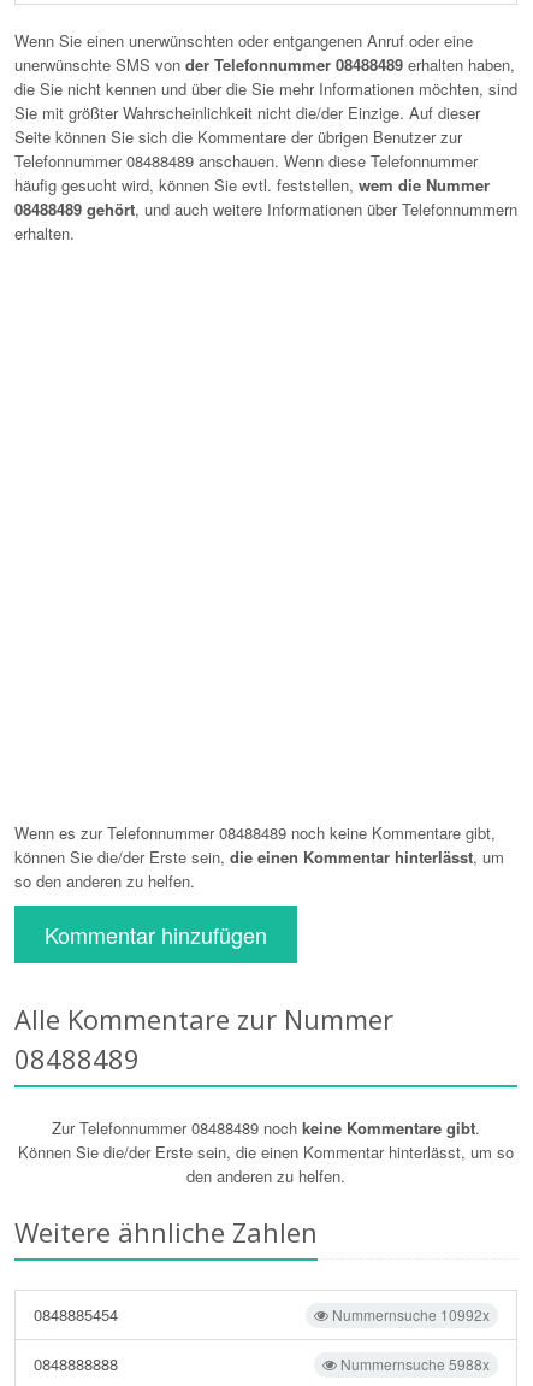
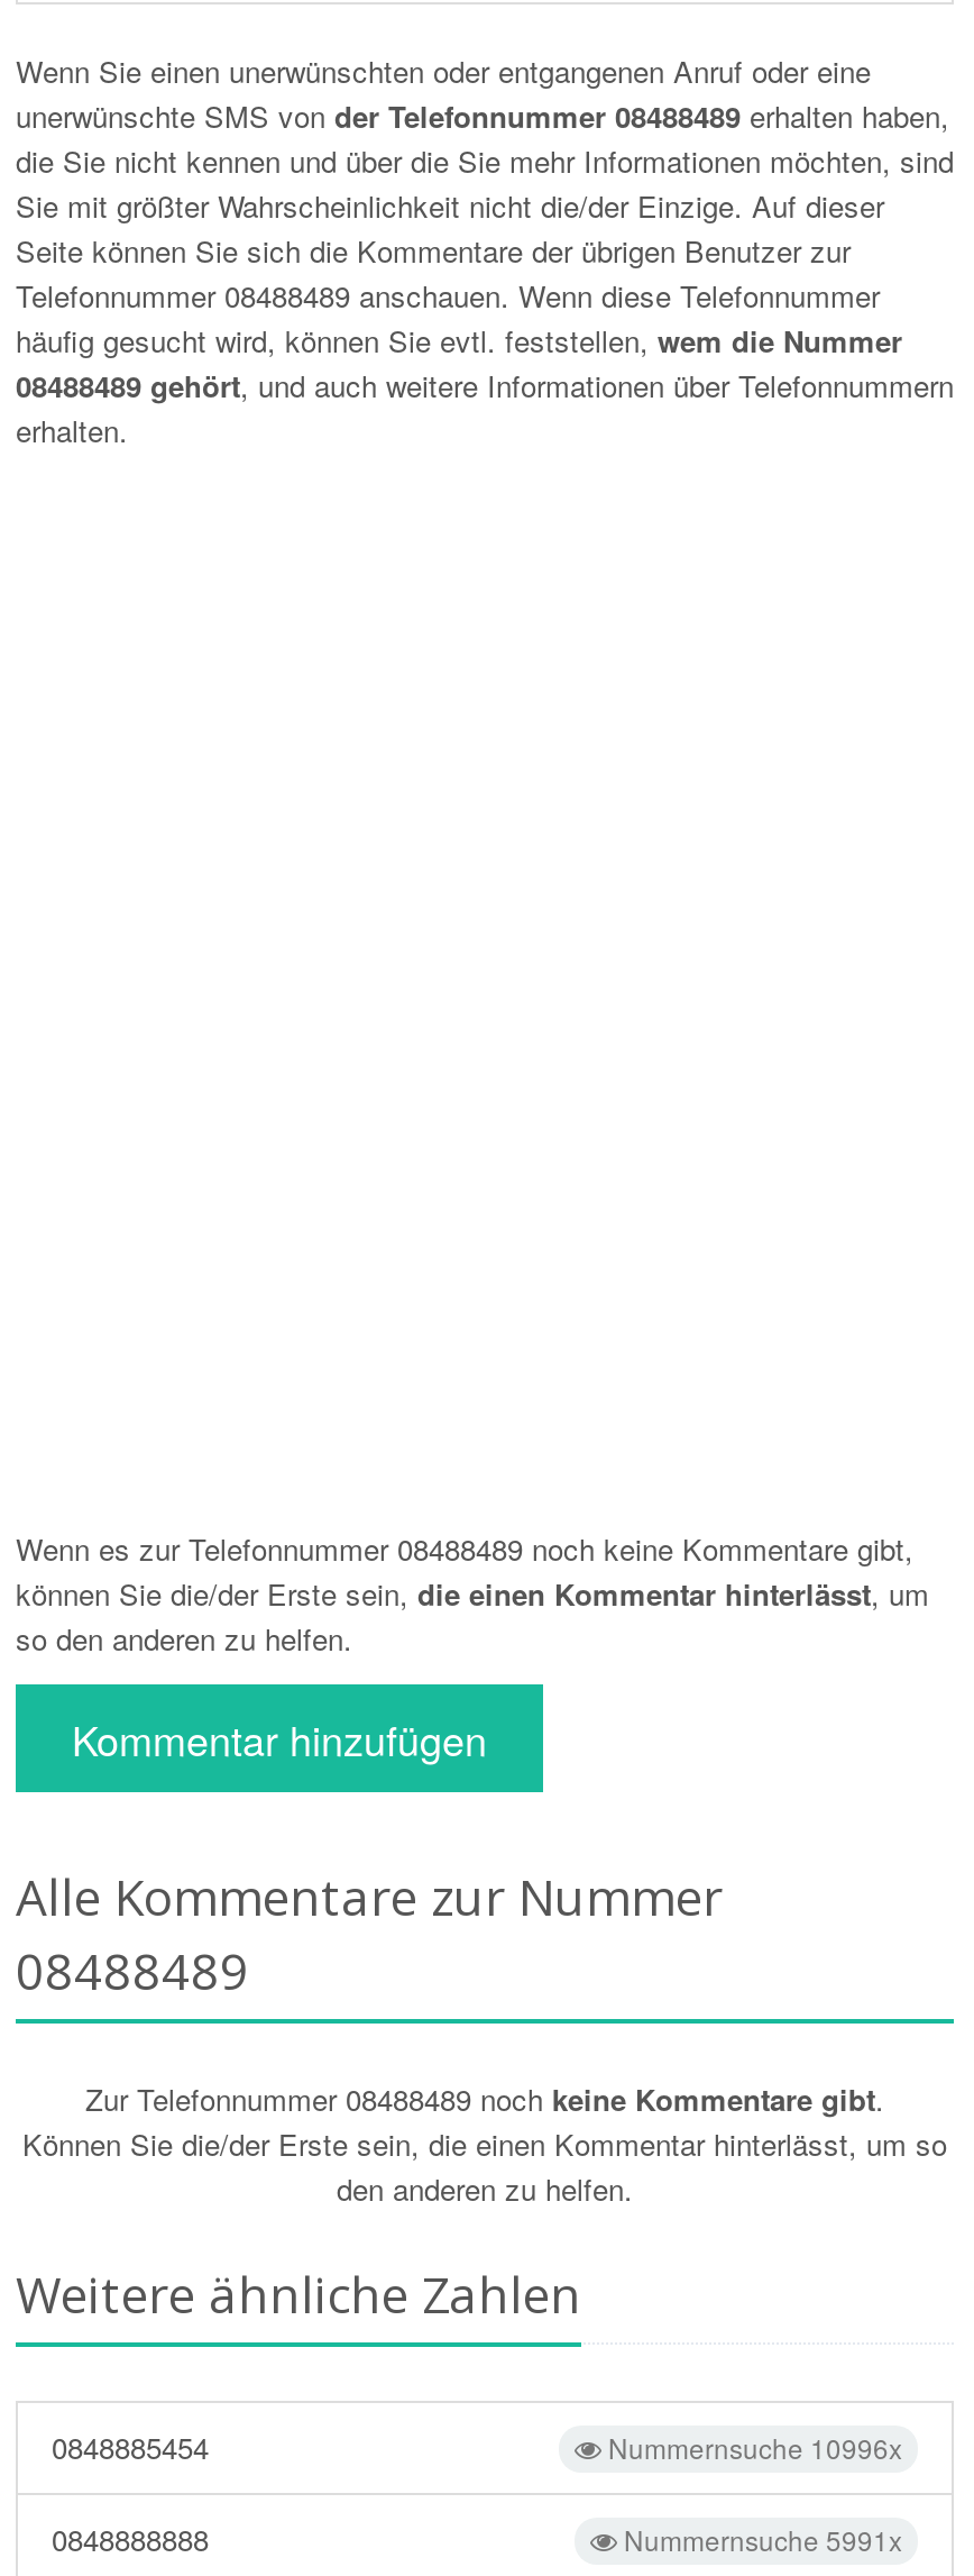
- Nummernsuche 10992x
+ Nummernsuche 10996x

- Nummernsuche 5988x
+ Nummernsuche 5991x
